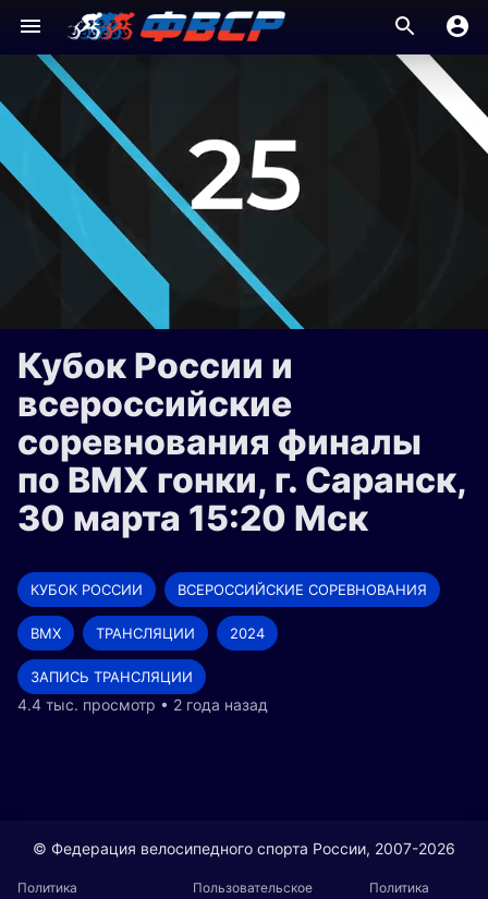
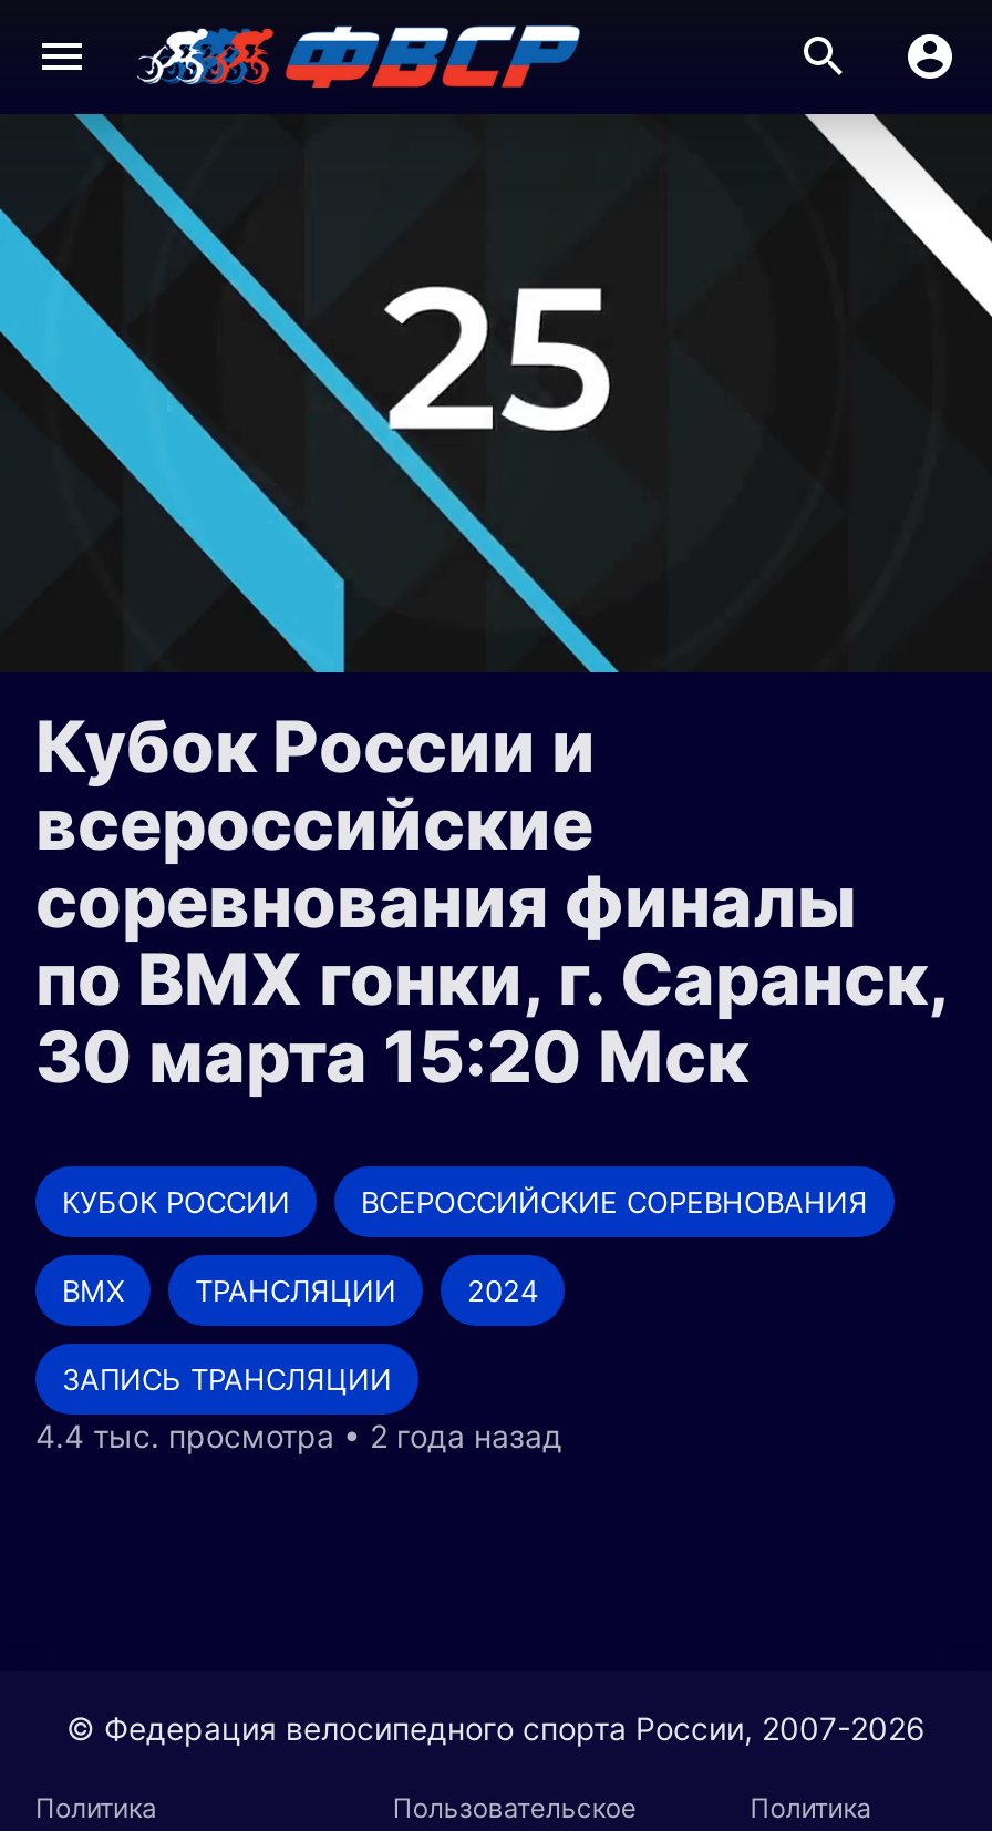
- 4.4 тыс. просмотр • 2 года назад
+ 4.4 тыс. просмотра • 2 года назад
